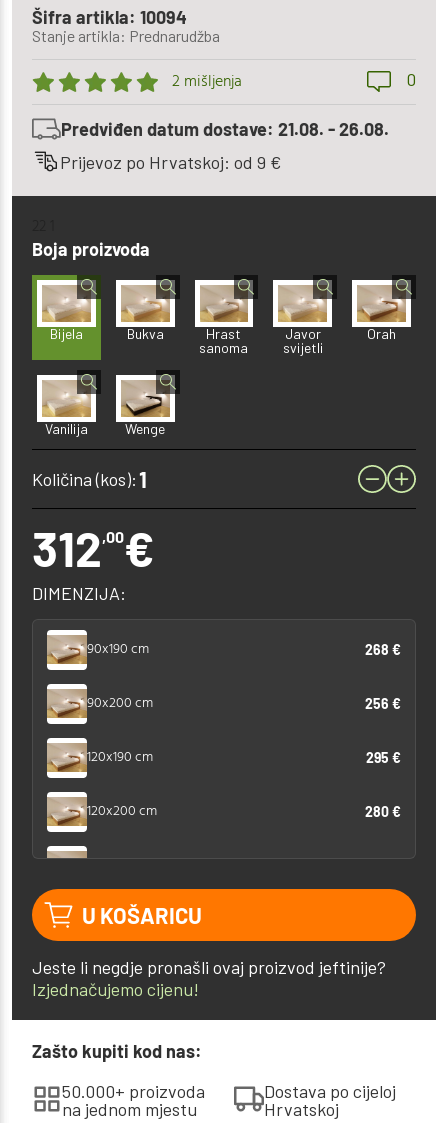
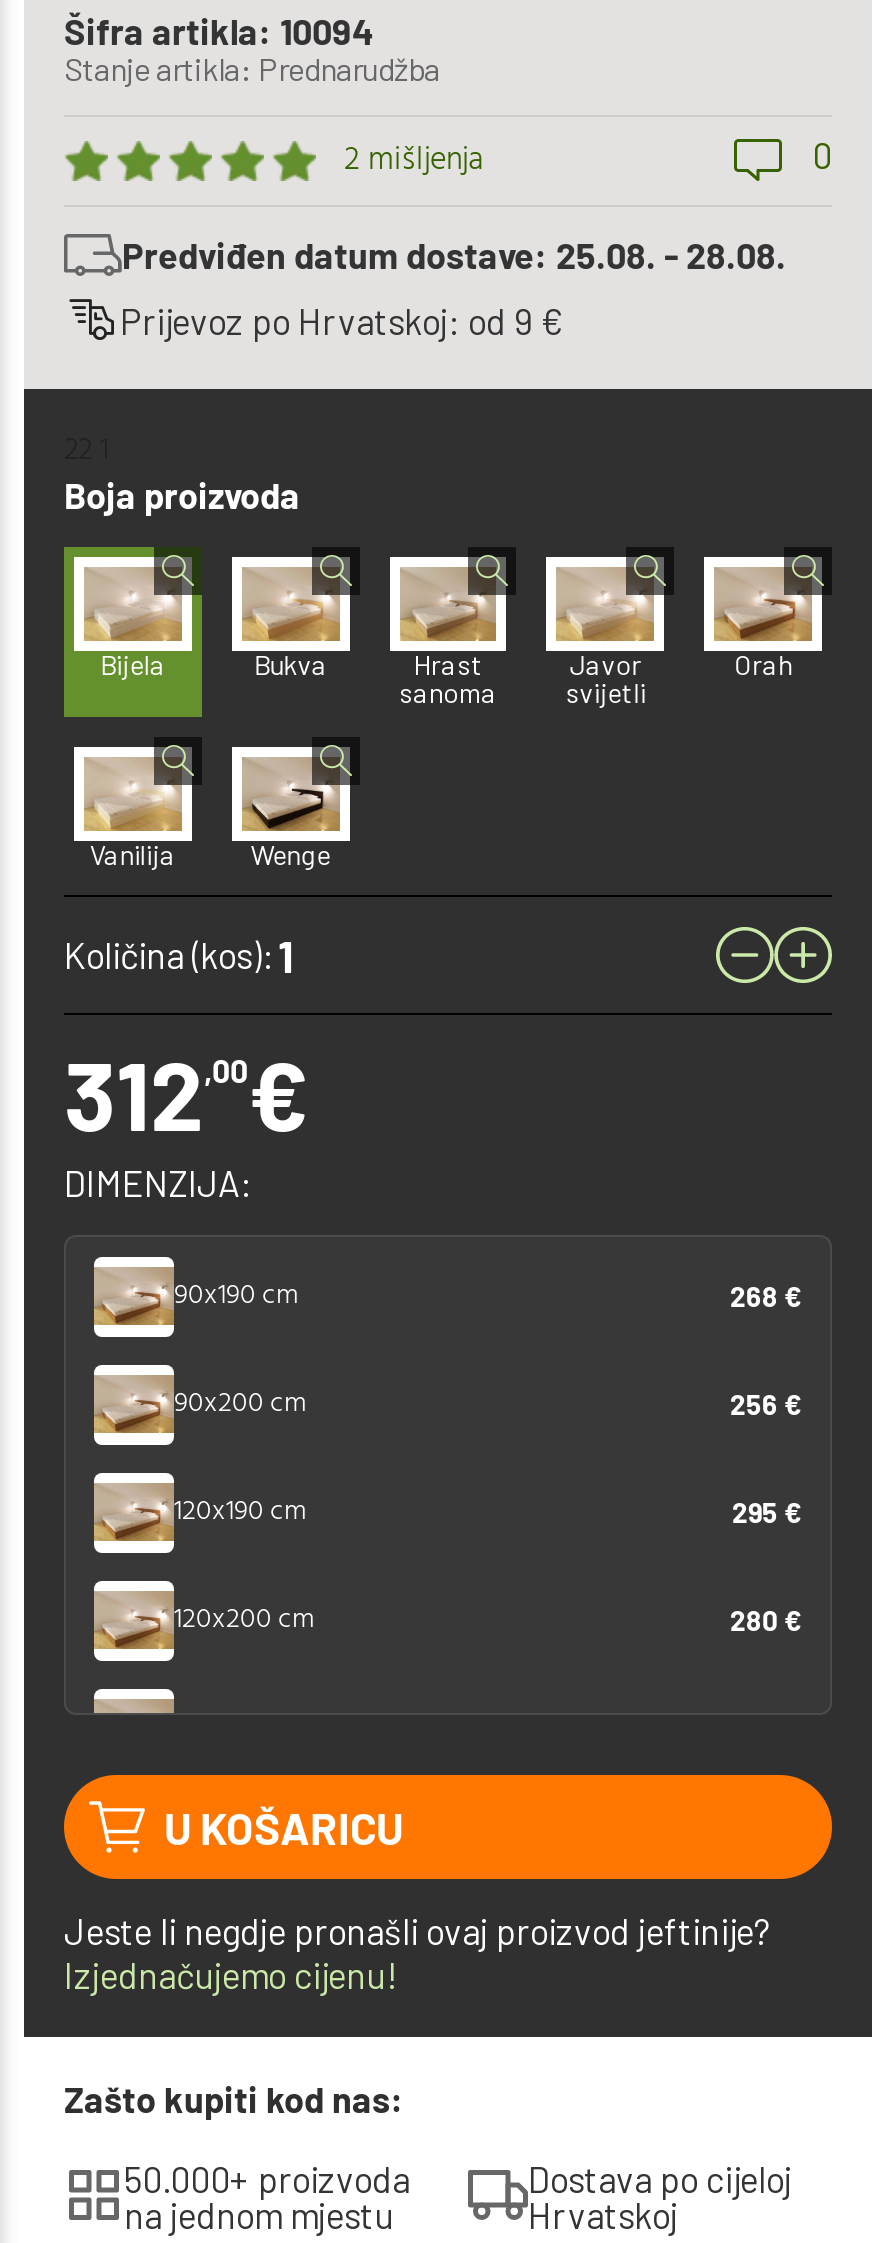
- Predviđen datum dostave: 21.08. - 26.08.
+ Predviđen datum dostave: 25.08. - 28.08.
